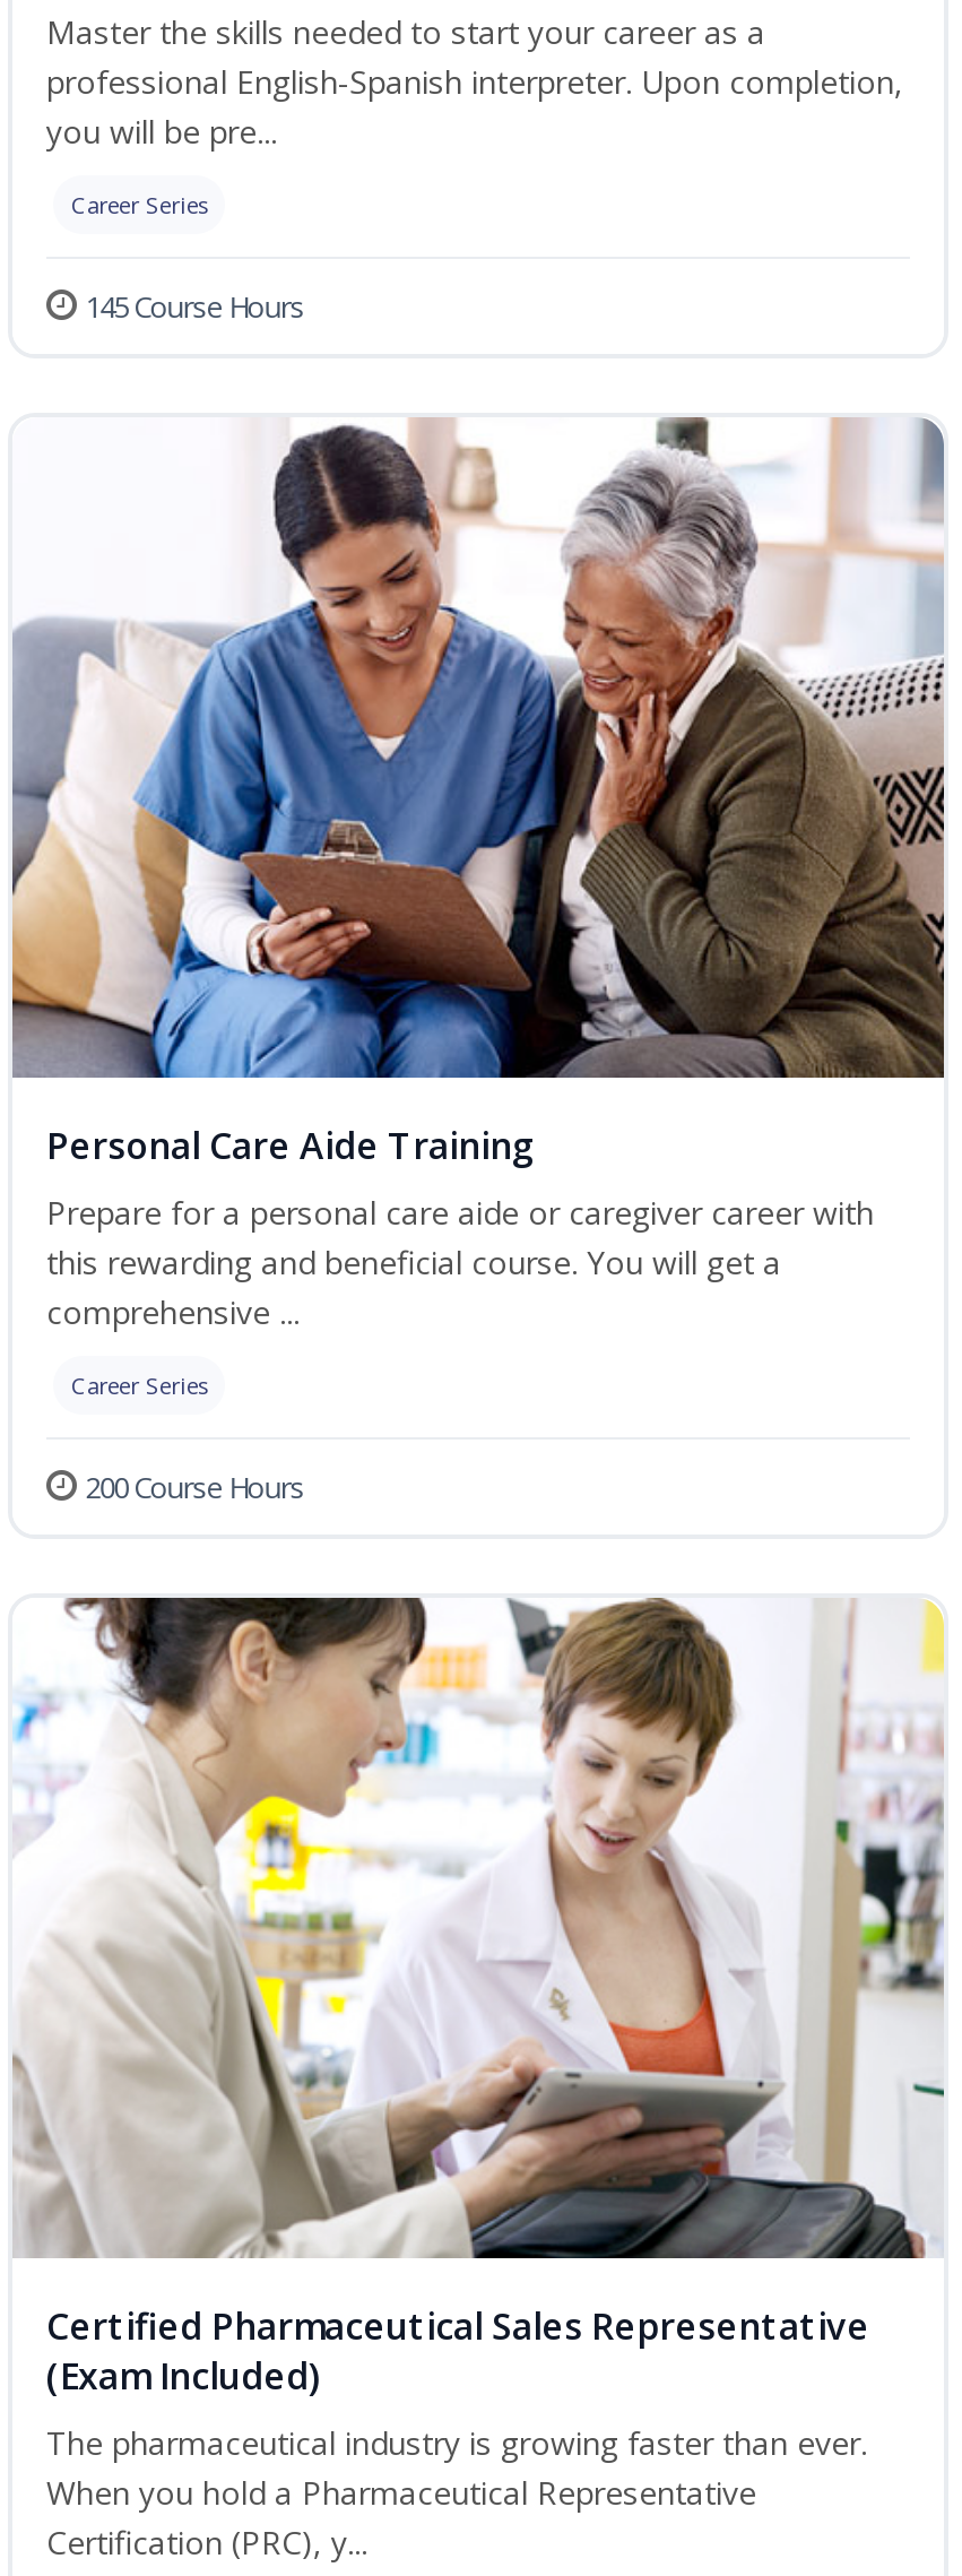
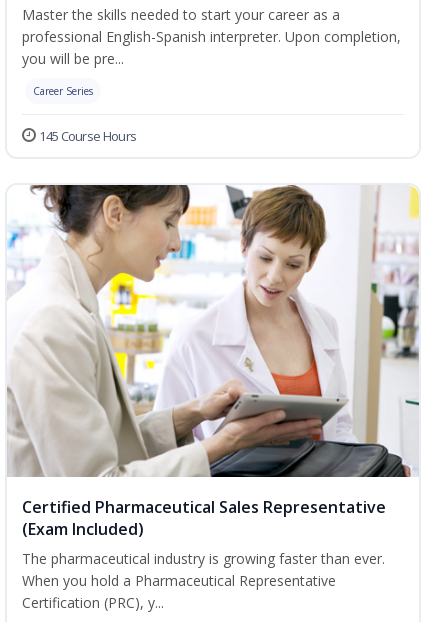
- [image]
- Personal Care Aide Training
- Prepare for a personal care aide or caregiver career with
- this rewarding and beneficial course. You will get a
- comprehensive ...
- Career Series
- 200 Course Hours
